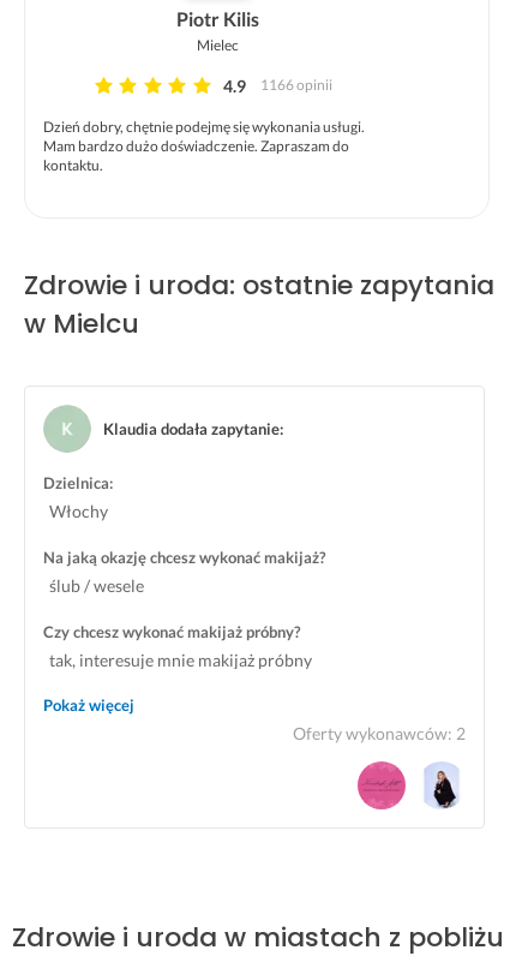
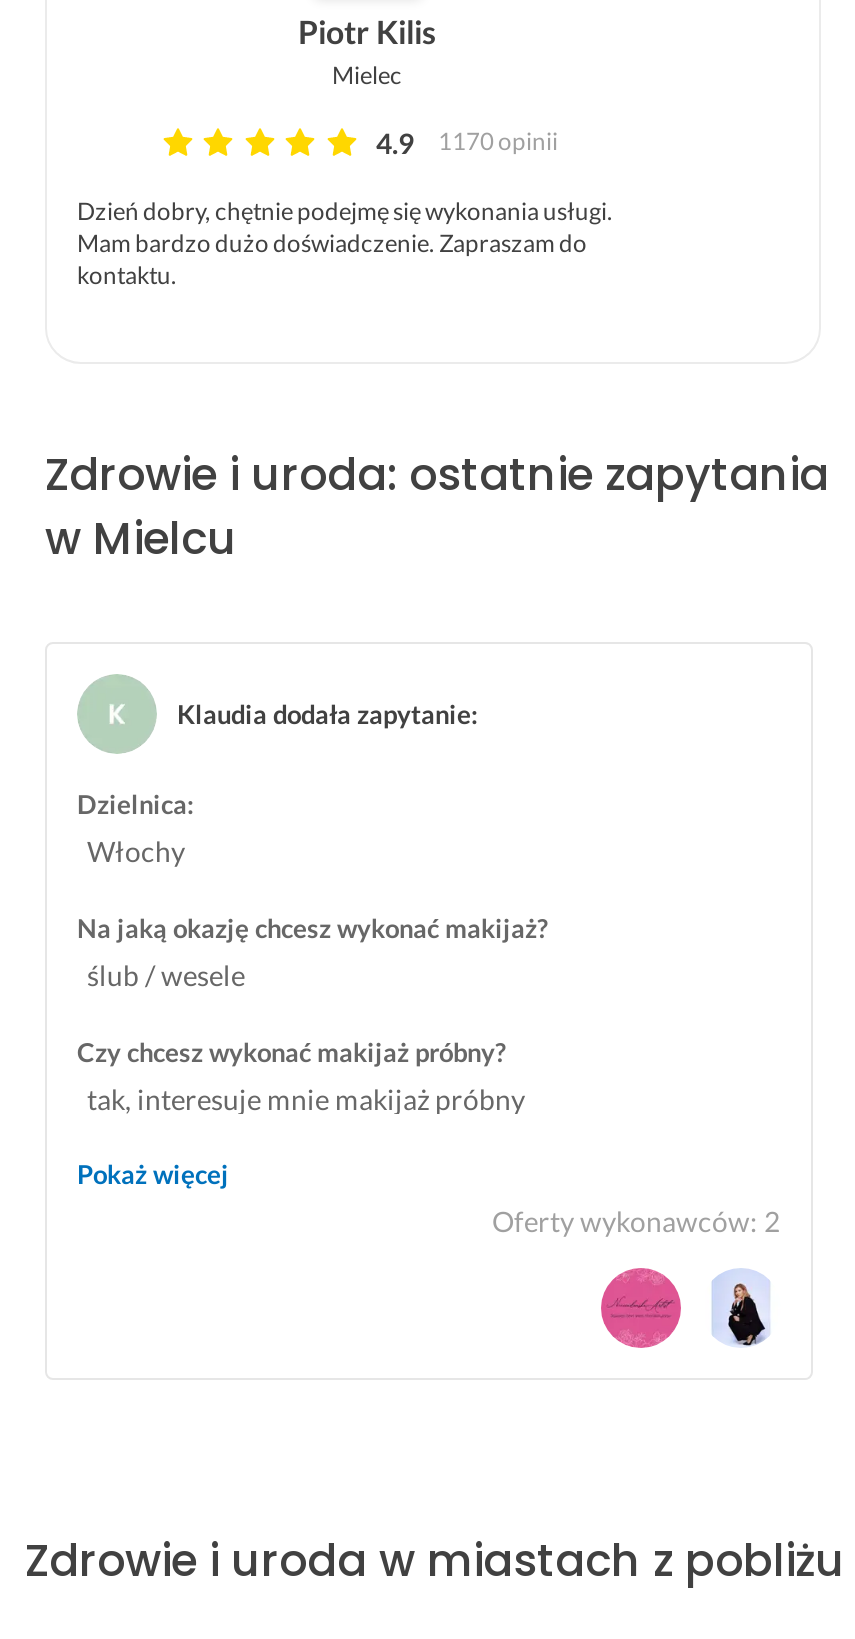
- 4.9 1166 opinii
+ 4.9 1170 opinii
